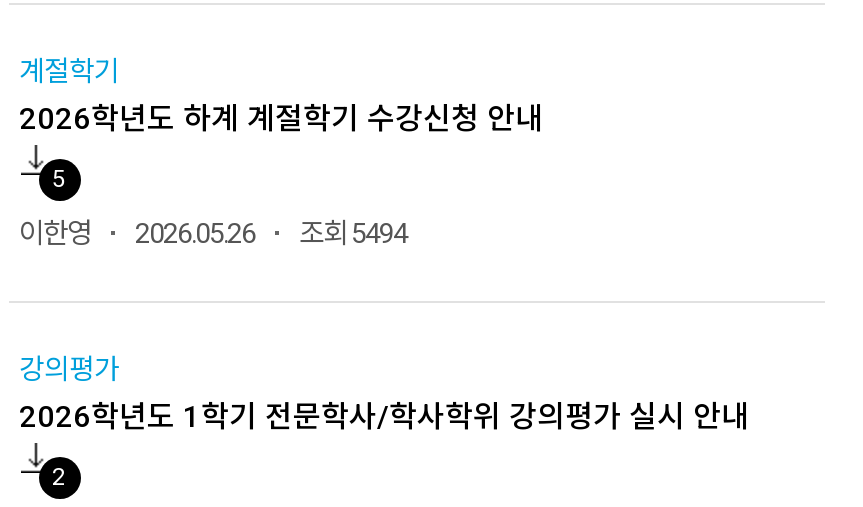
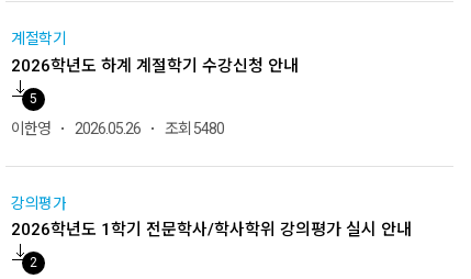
- 이한영 2026.05.26 조회 5494
+ 이한영 2026.05.26 조회 5480
